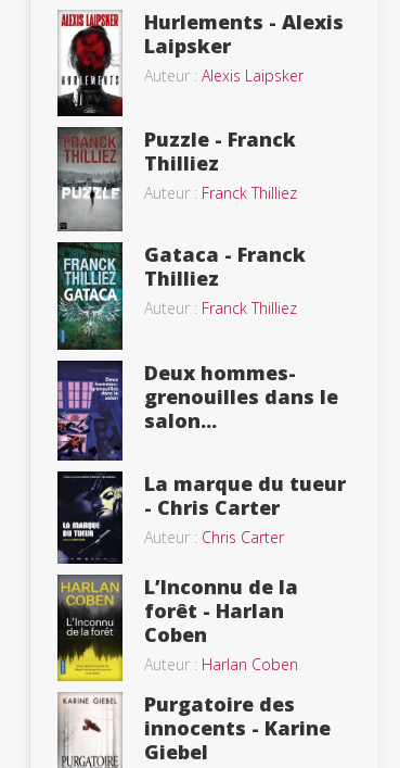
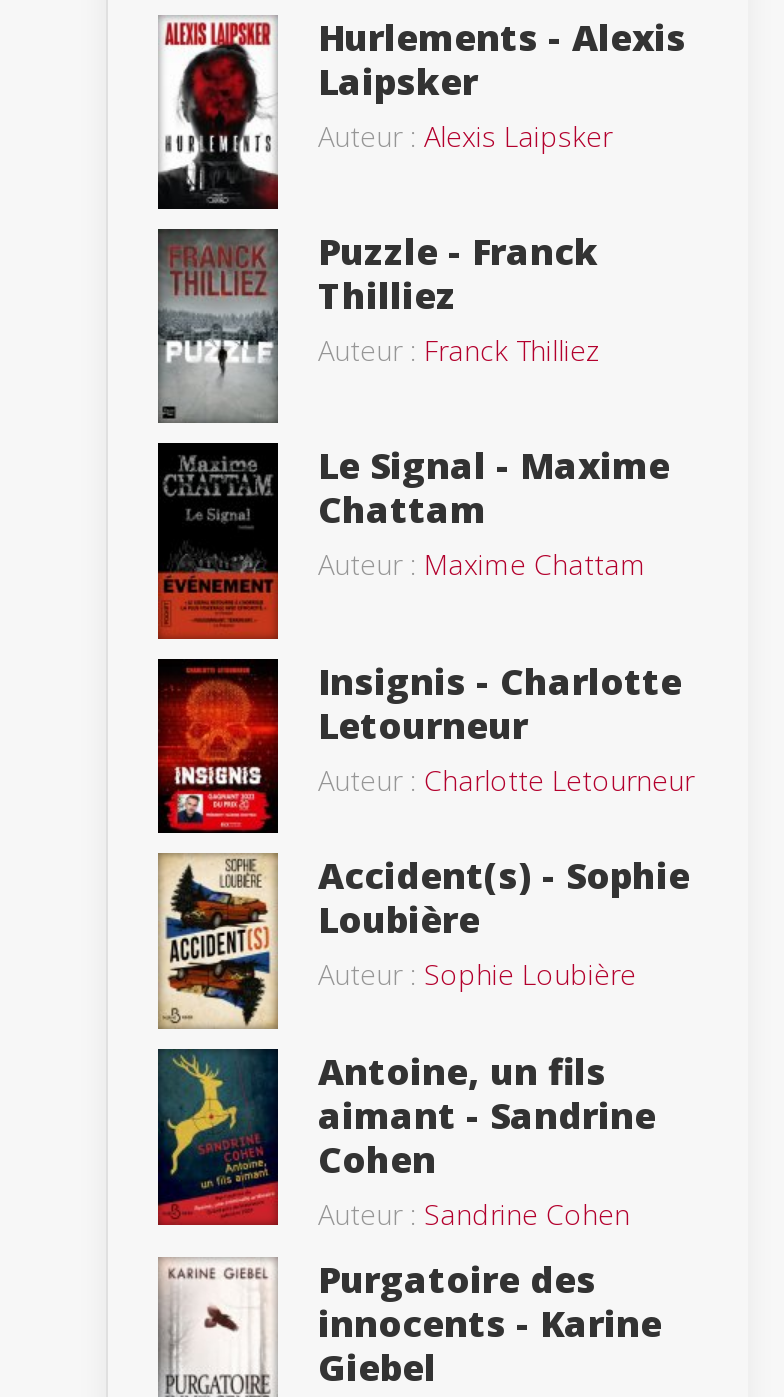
- [image]
- Gataca - Franck
- Thilliez
- Auteur : Franck Thilliez
+ [image]
+ Le Signal - Maxime
+ Chattam
+ Auteur : Maxime Chattam

- [image]
- Deux hommes-
- grenouilles dans le
- salon...
+ [image]
+ Insignis - Charlotte
+ Letourneur
+ Auteur : Charlotte Letourneur

- [image]
- La marque du tueur
- - Chris Carter
- Auteur : Chris Carter
+ [image]
+ Accident(s) - Sophie
+ Loubière
+ Auteur : Sophie Loubière

- [image]
- L’Inconnu de la
- forêt - Harlan
- Coben
- Auteur : Harlan Coben
+ [image]
+ Antoine, un fils
+ aimant - Sandrine
+ Cohen
+ Auteur : Sandrine Cohen
